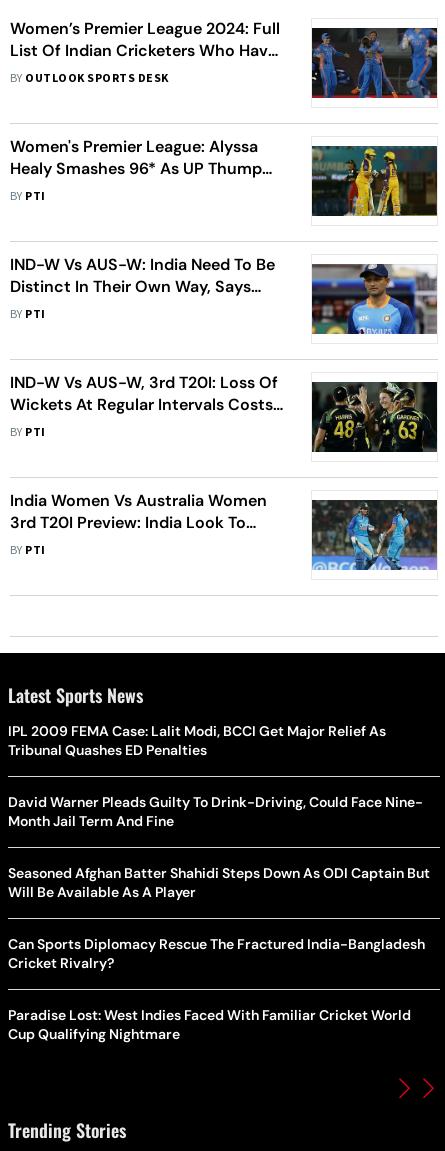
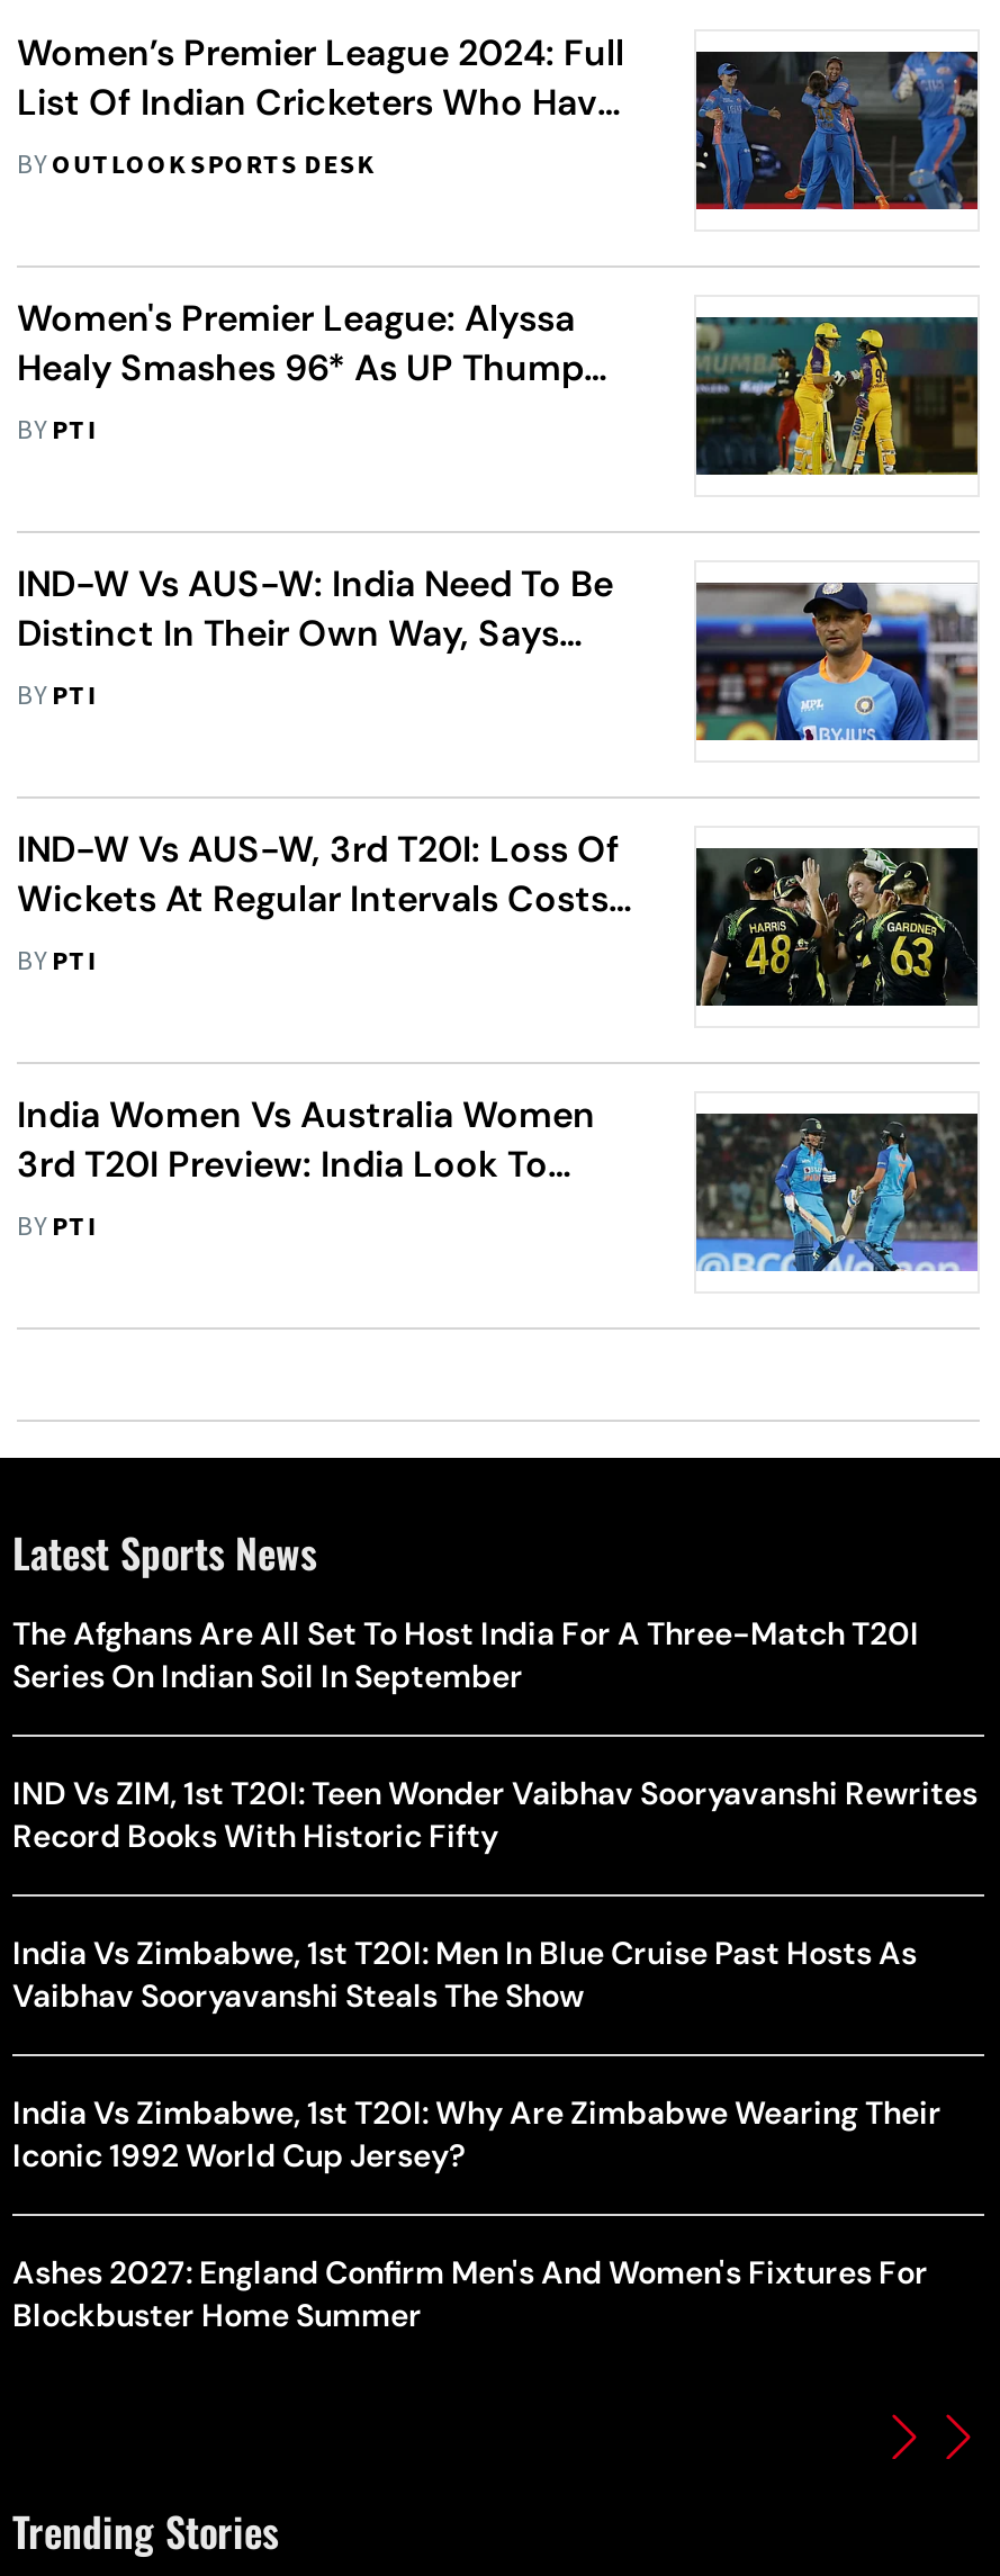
- IPL 2009 FEMA Case: Lalit Modi, BCCI Get Major Relief As
- Tribunal Quashes ED Penalties
+ The Afghans Are All Set To Host India For A Three-Match T20I
+ Series On Indian Soil In September

- David Warner Pleads Guilty To Drink-Driving, Could Face Nine-
- Month Jail Term And Fine
+ IND Vs ZIM, 1st T20I: Teen Wonder Vaibhav Sooryavanshi Rewrites
+ Record Books With Historic Fifty

- Seasoned Afghan Batter Shahidi Steps Down As ODI Captain But
- Will Be Available As A Player
+ India Vs Zimbabwe, 1st T20I: Men In Blue Cruise Past Hosts As
+ Vaibhav Sooryavanshi Steals The Show

- Can Sports Diplomacy Rescue The Fractured India-Bangladesh
- Cricket Rivalry?
+ India Vs Zimbabwe, 1st T20I: Why Are Zimbabwe Wearing Their
+ Iconic 1992 World Cup Jersey?

- Paradise Lost: West Indies Faced With Familiar Cricket World
- Cup Qualifying Nightmare
+ Ashes 2027: England Confirm Men's And Women's Fixtures For
+ Blockbuster Home Summer
